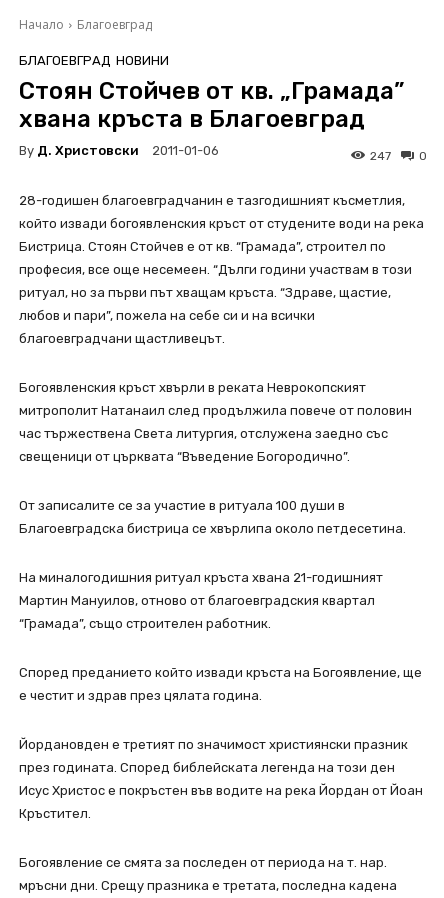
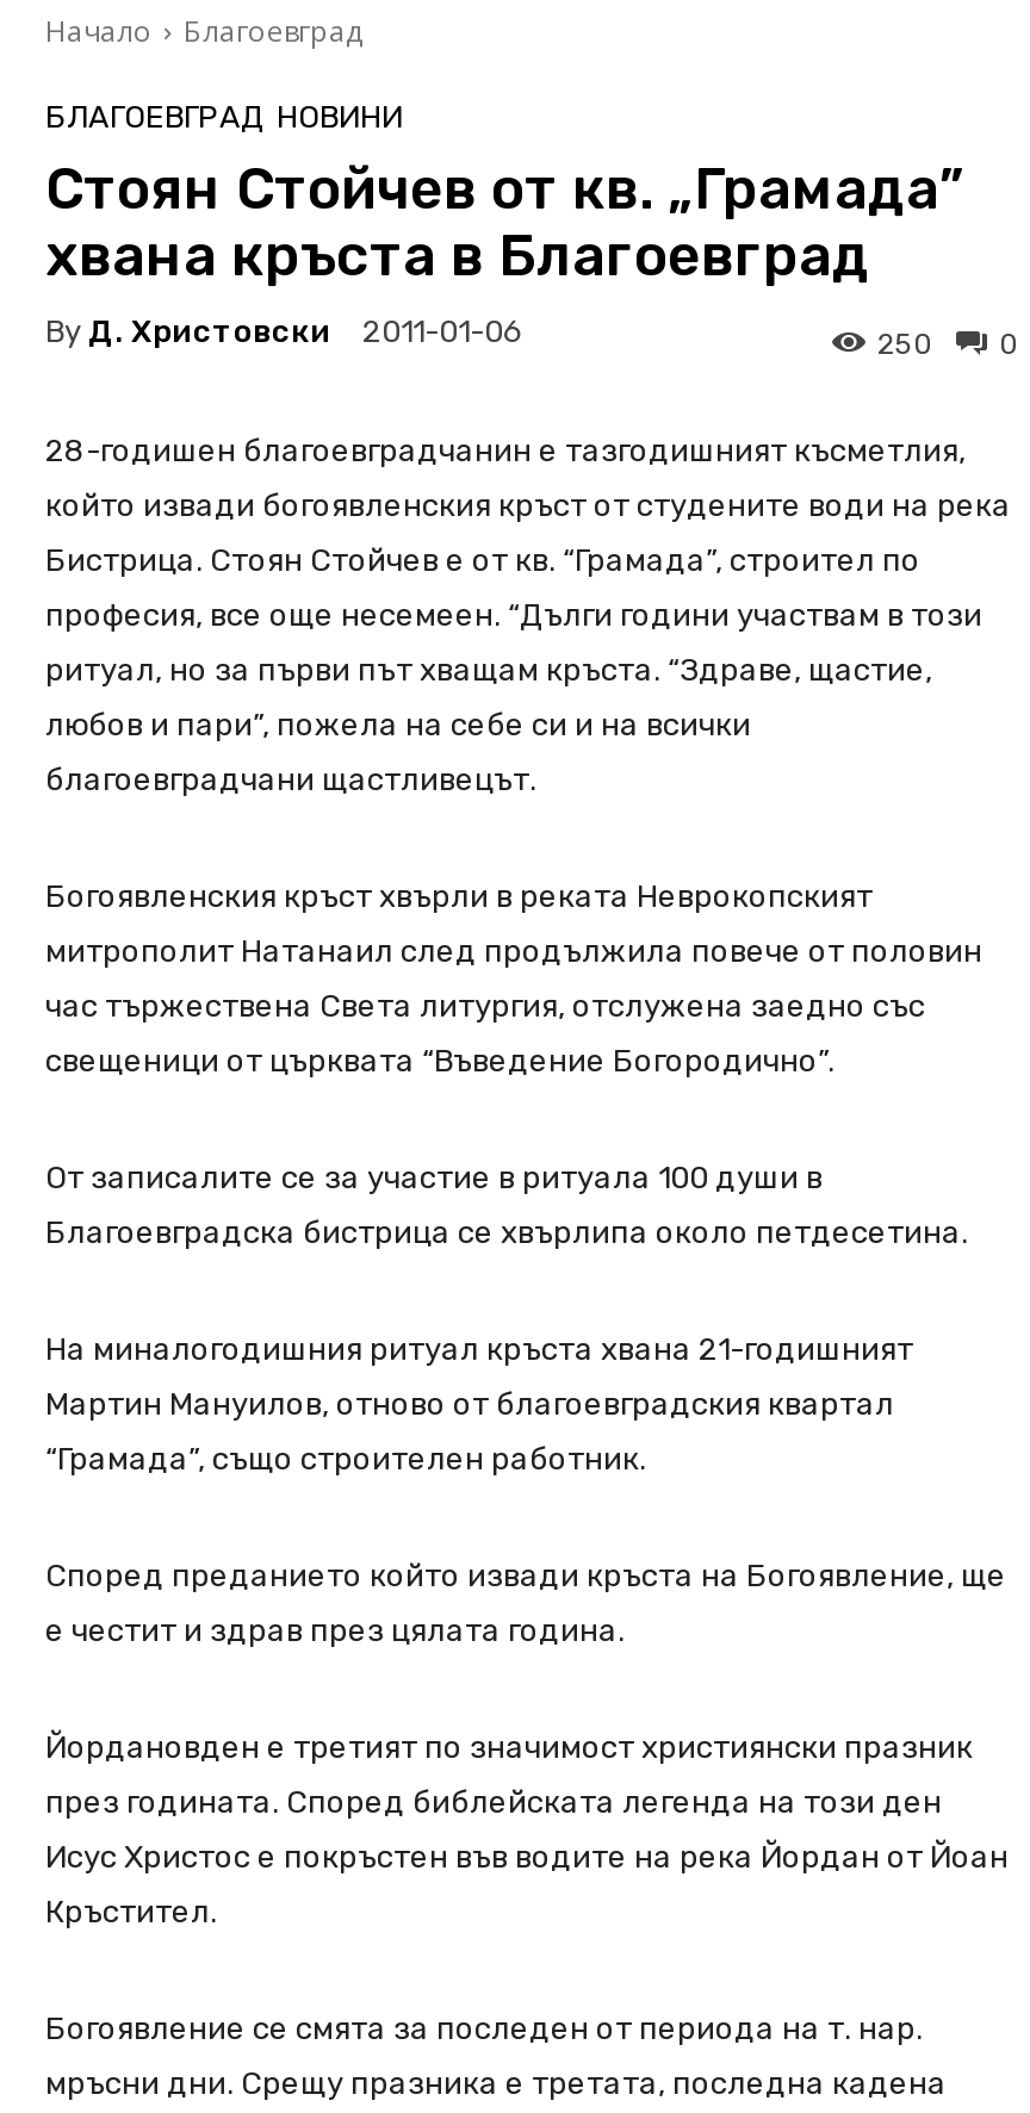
- 247 0
+ 250 0
